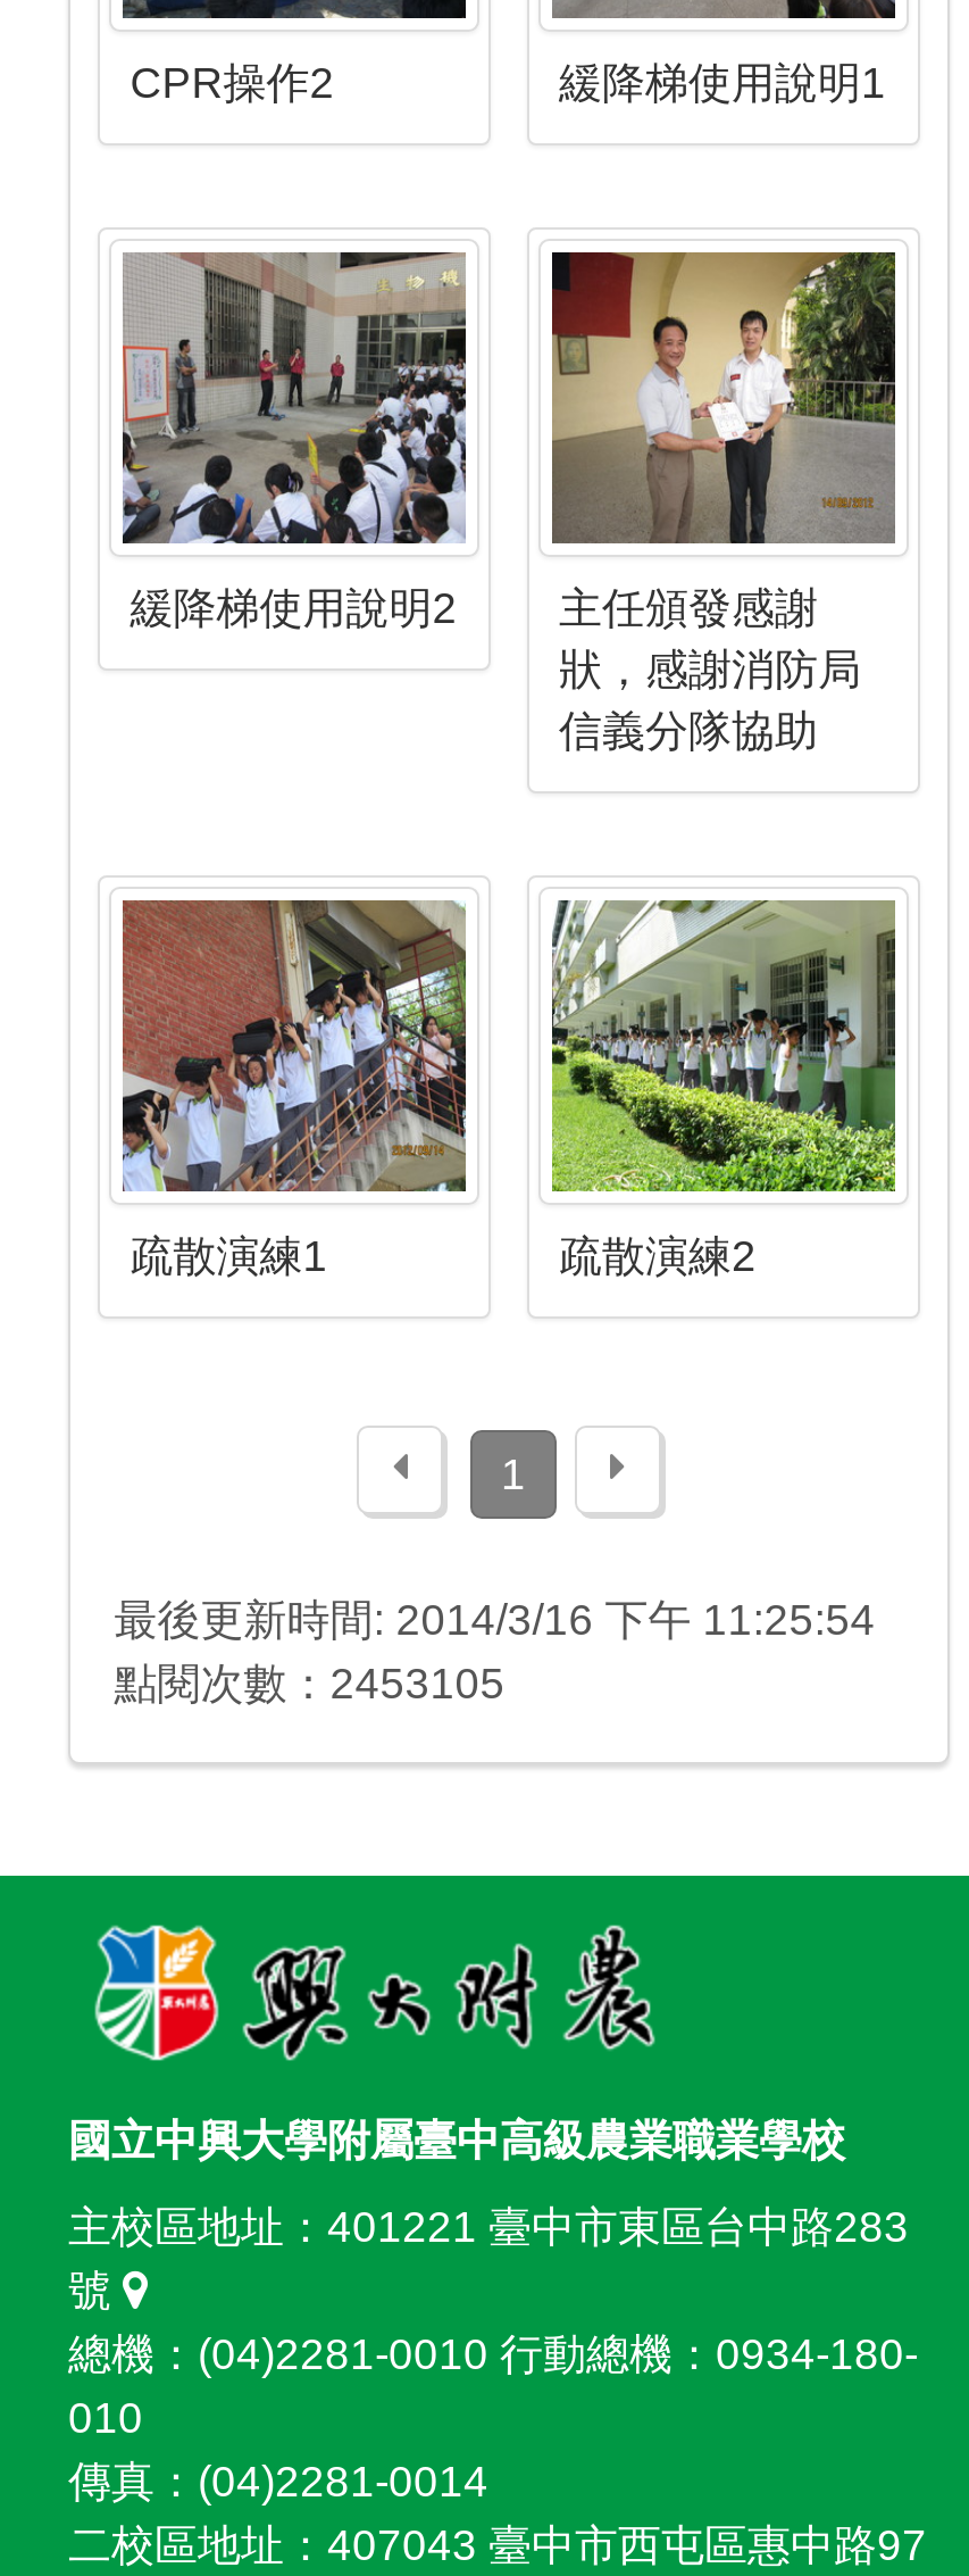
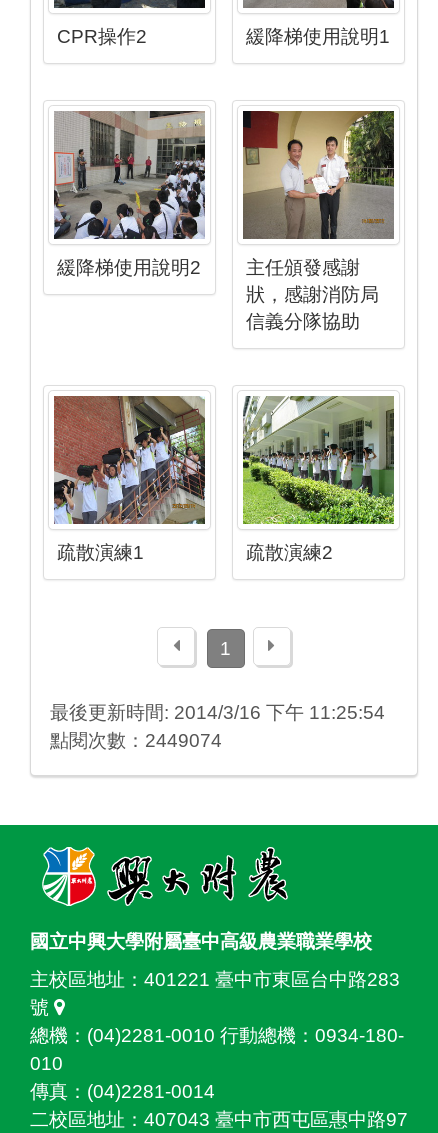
- 點閱次數：2453105
+ 點閱次數：2449074
